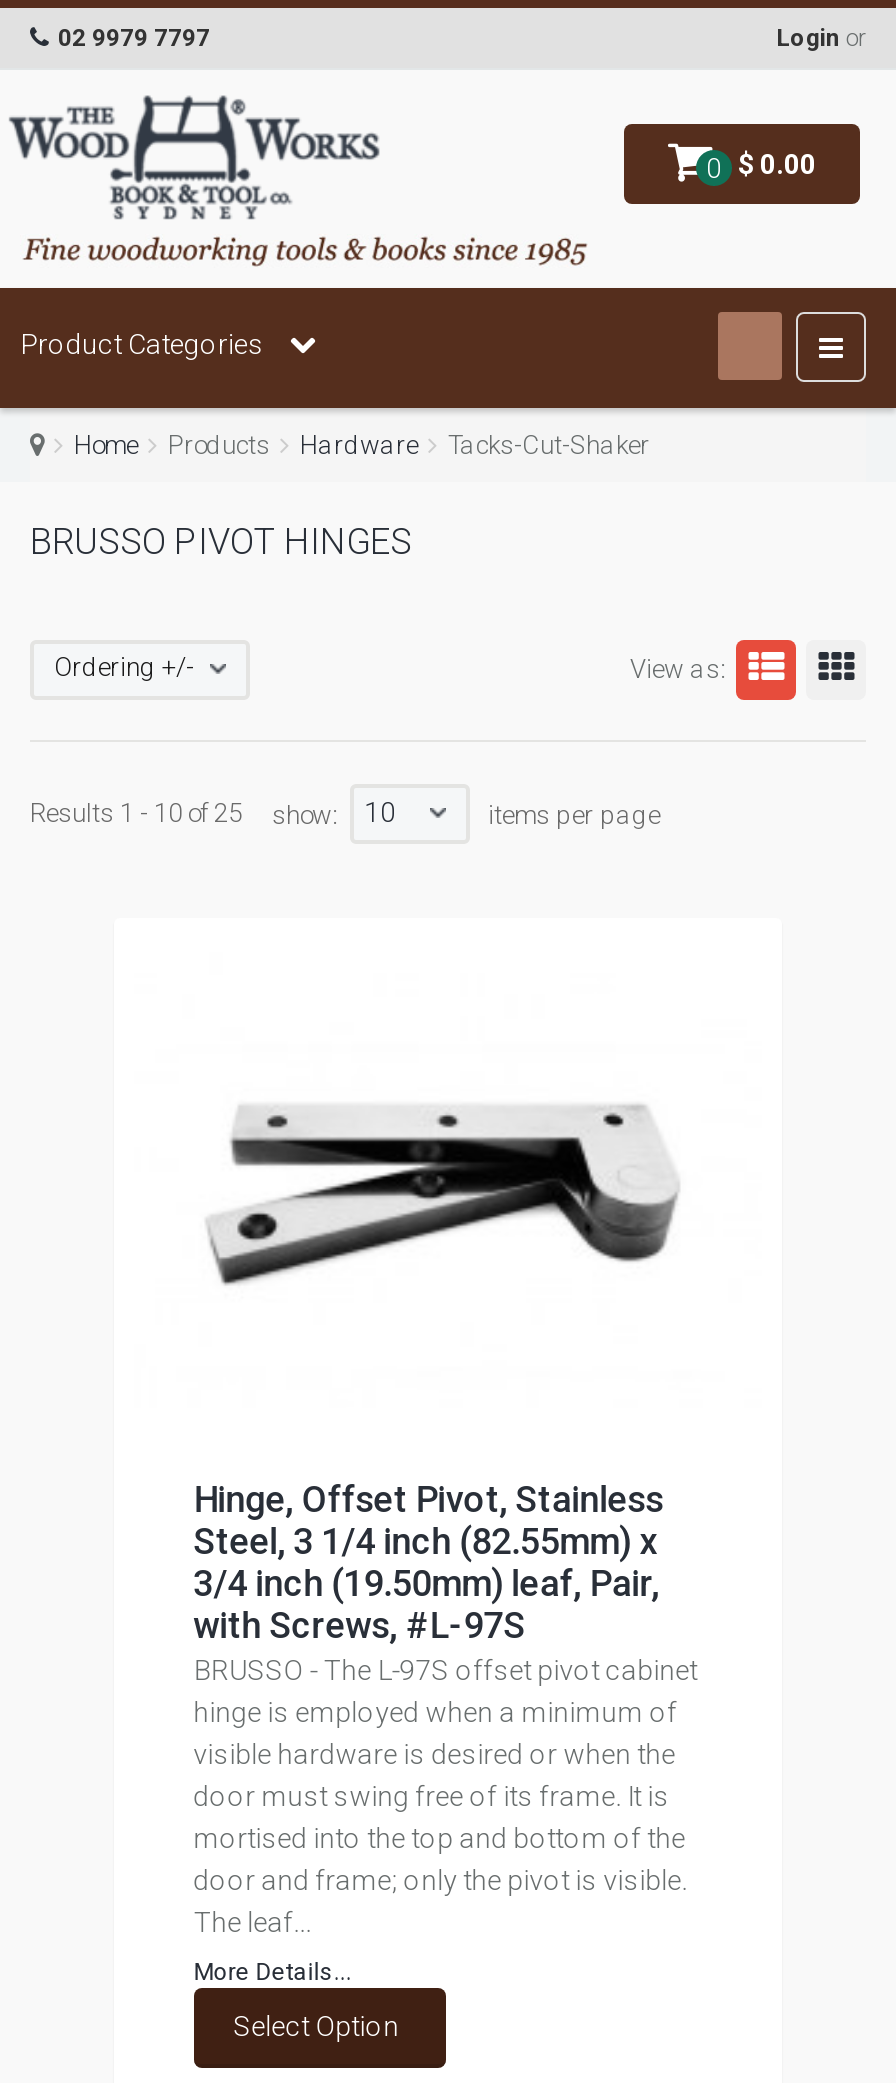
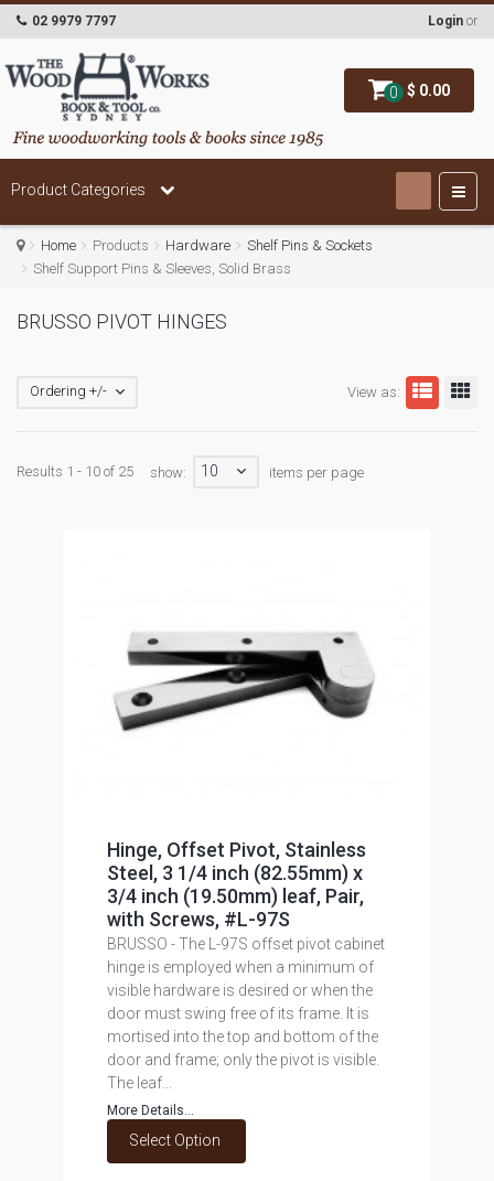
- Tacks-Cut-Shaker
+ Shelf Pins & Sockets
+ Shelf Support Pins & Sleeves, Solid Brass
